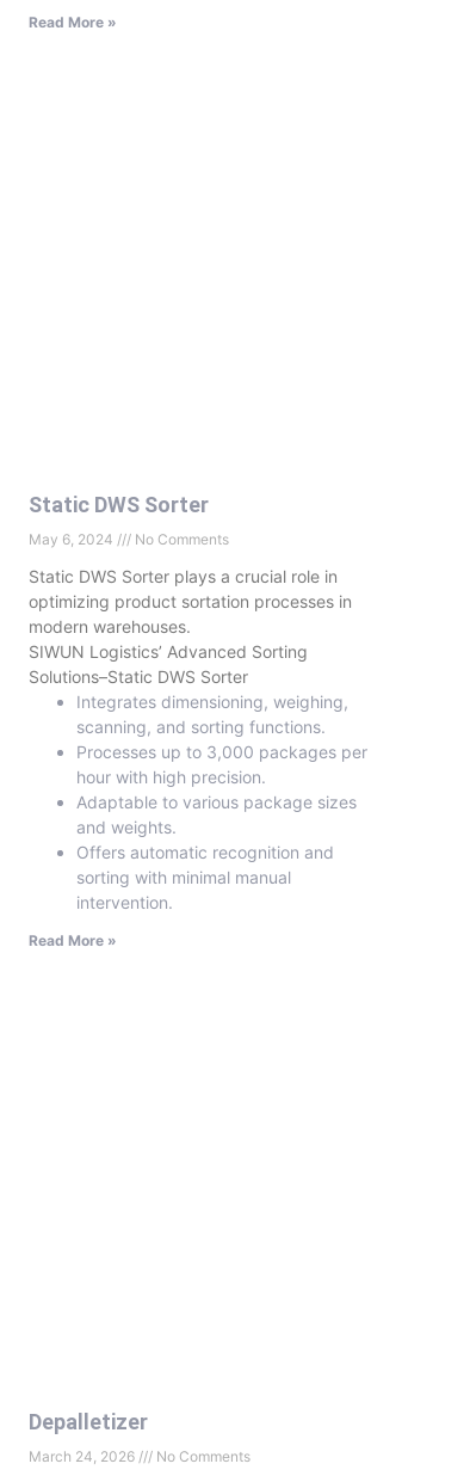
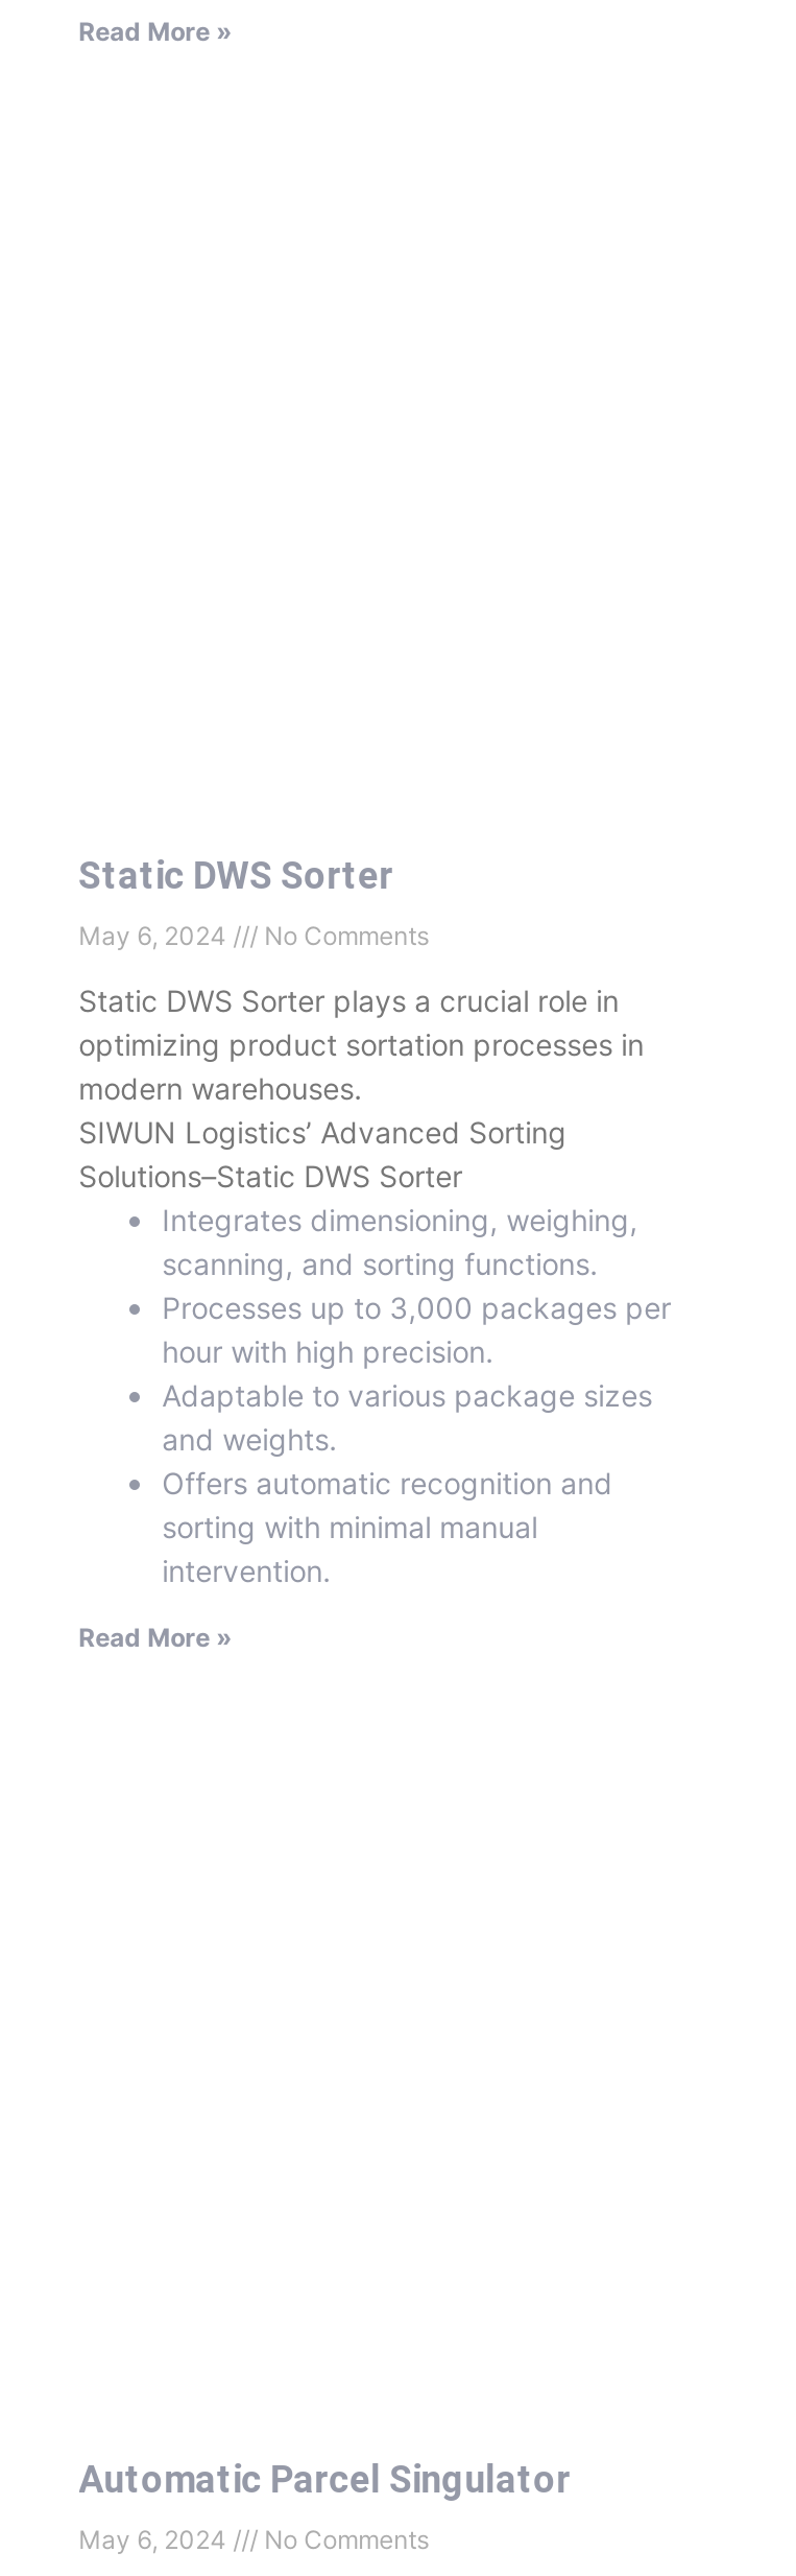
- Depalletizer
+ Automatic Parcel Singulator

- March 24, 2026 No Comments
+ May 6, 2024 No Comments
